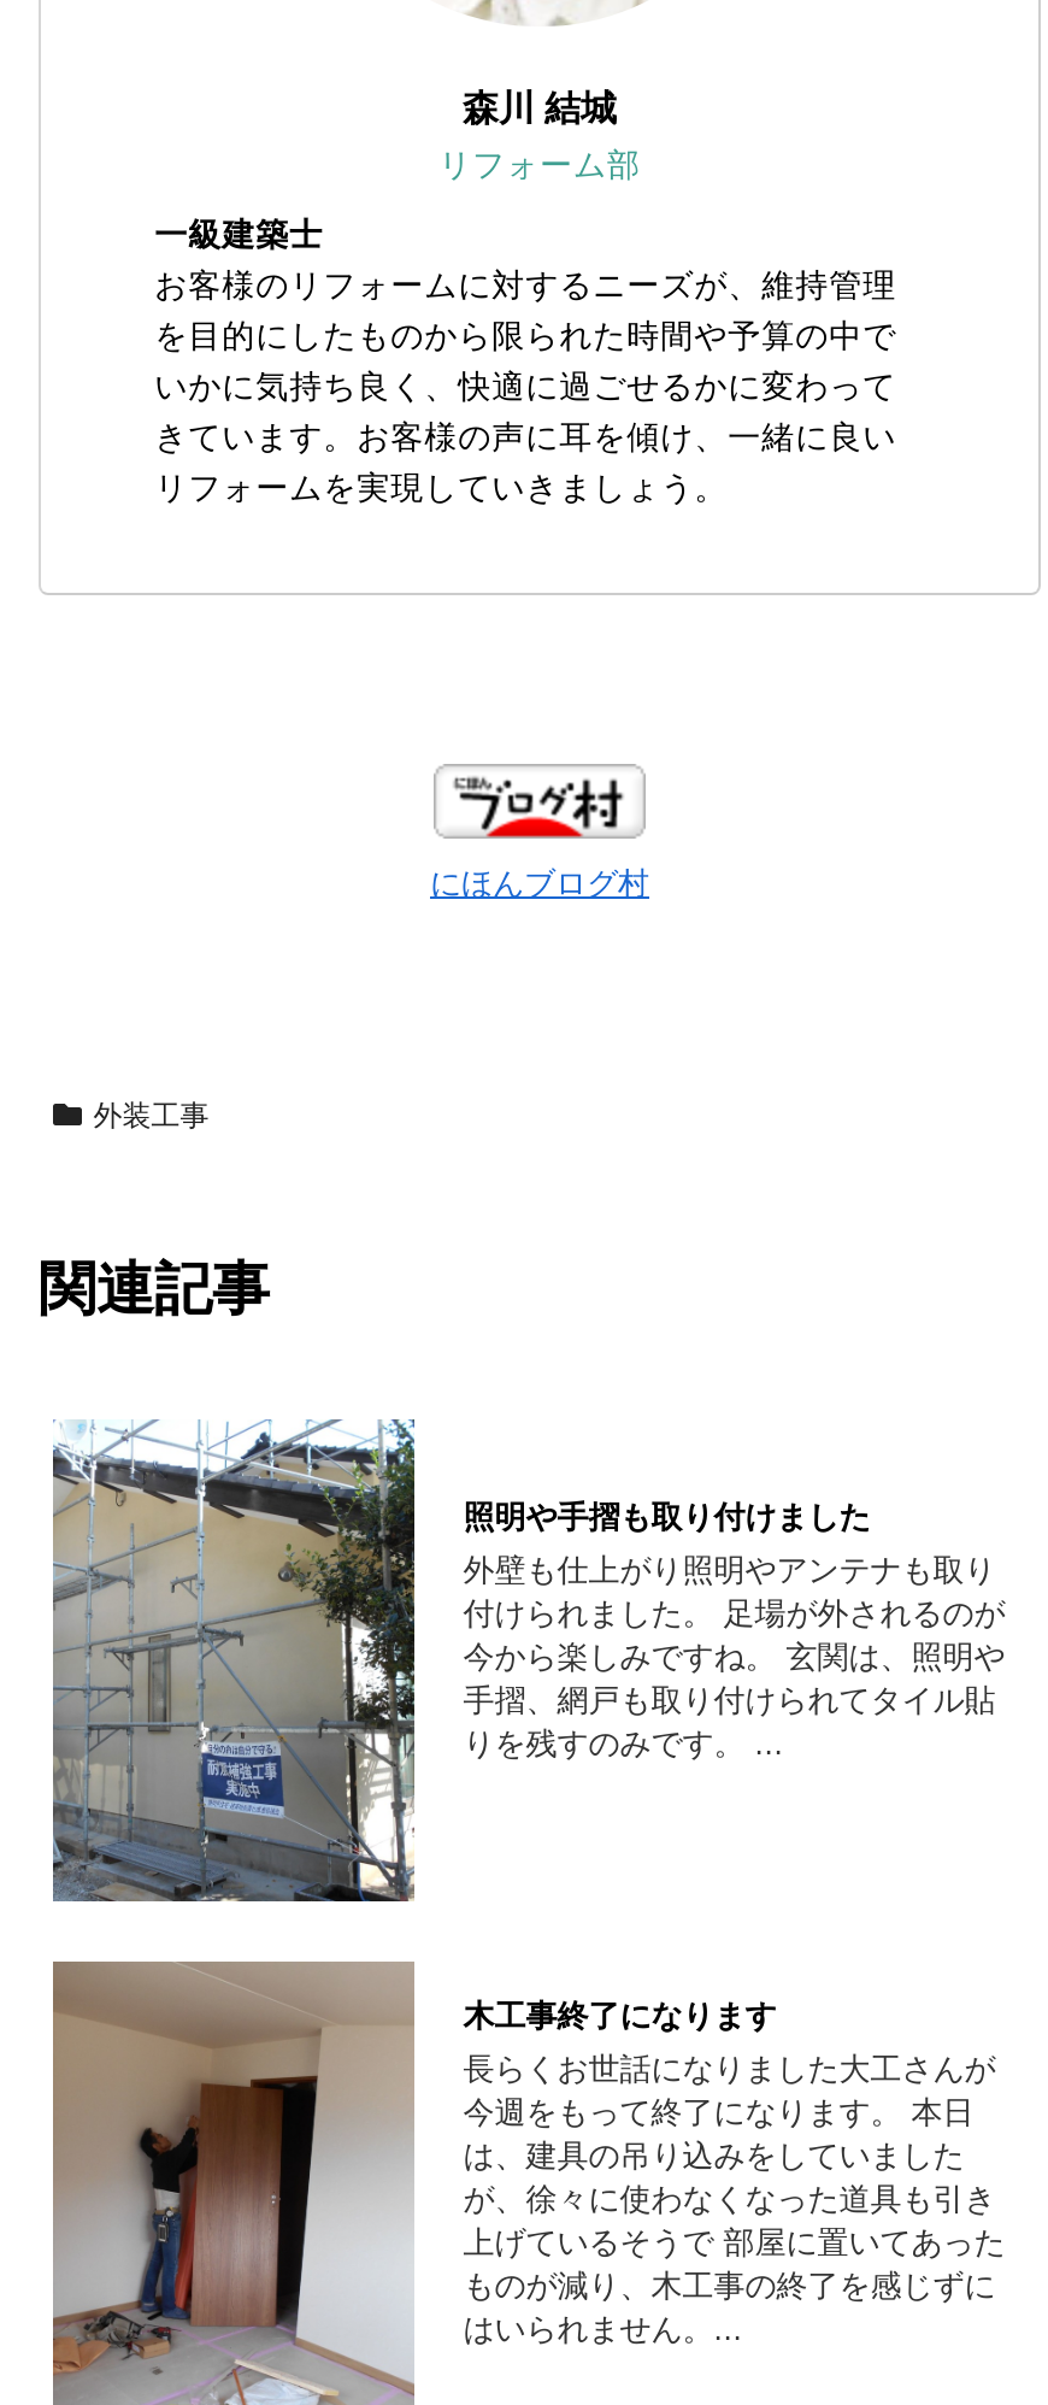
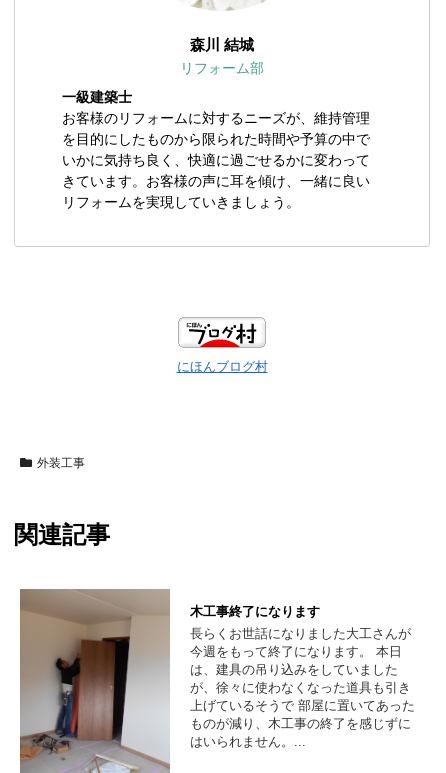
- [image]
- 照明や手摺も取り付けました
- 外壁も仕上がり照明やアンテナも取り
- 付けられました。 足場が外されるのが
- 今から楽しみですね。 玄関は、照明や
- 手摺、網戸も取り付けられてタイル貼
- りを残すのみです。 ...
